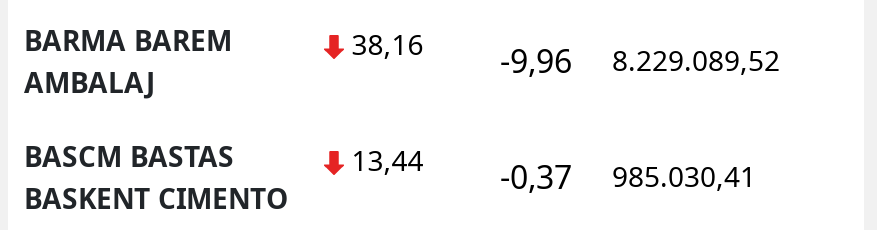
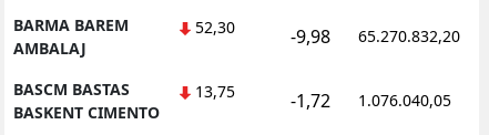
- 38,16
+ 52,30

- -9,96
+ -9,98

- 8.229.089,52
+ 65.270.832,20

- 13,44
+ 13,75

- -0,37
+ -1,72

- 985.030,41
+ 1.076.040,05
